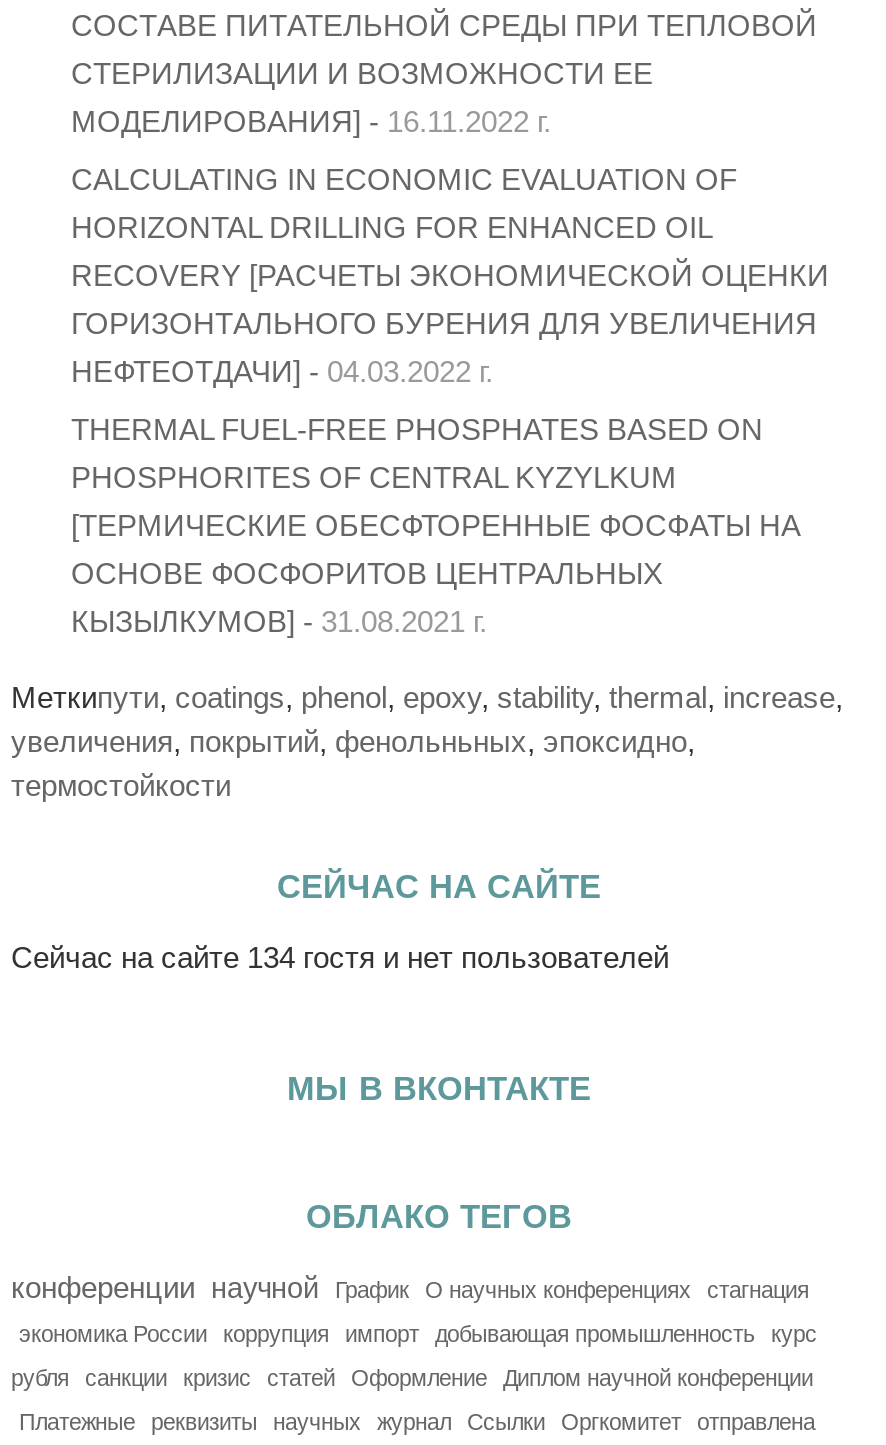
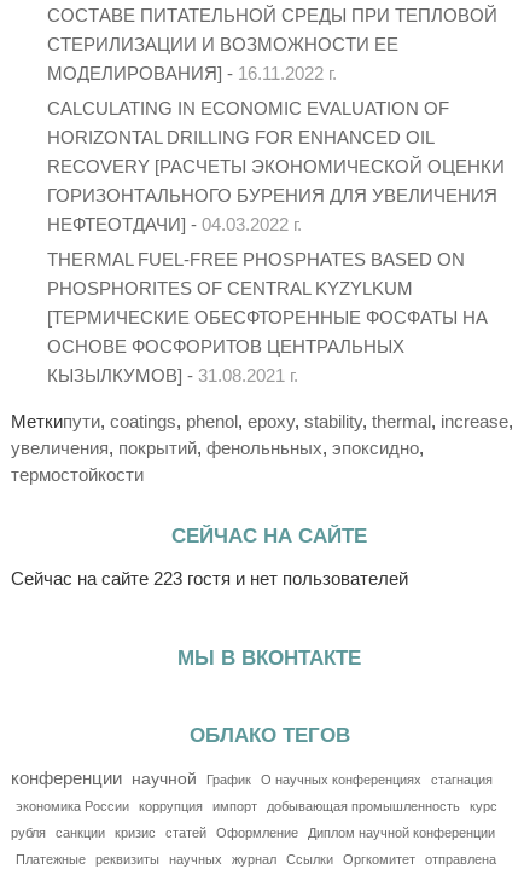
- Сейчас на сайте 134 гостя и нет пользователей
+ Сейчас на сайте 223 гостя и нет пользователей
